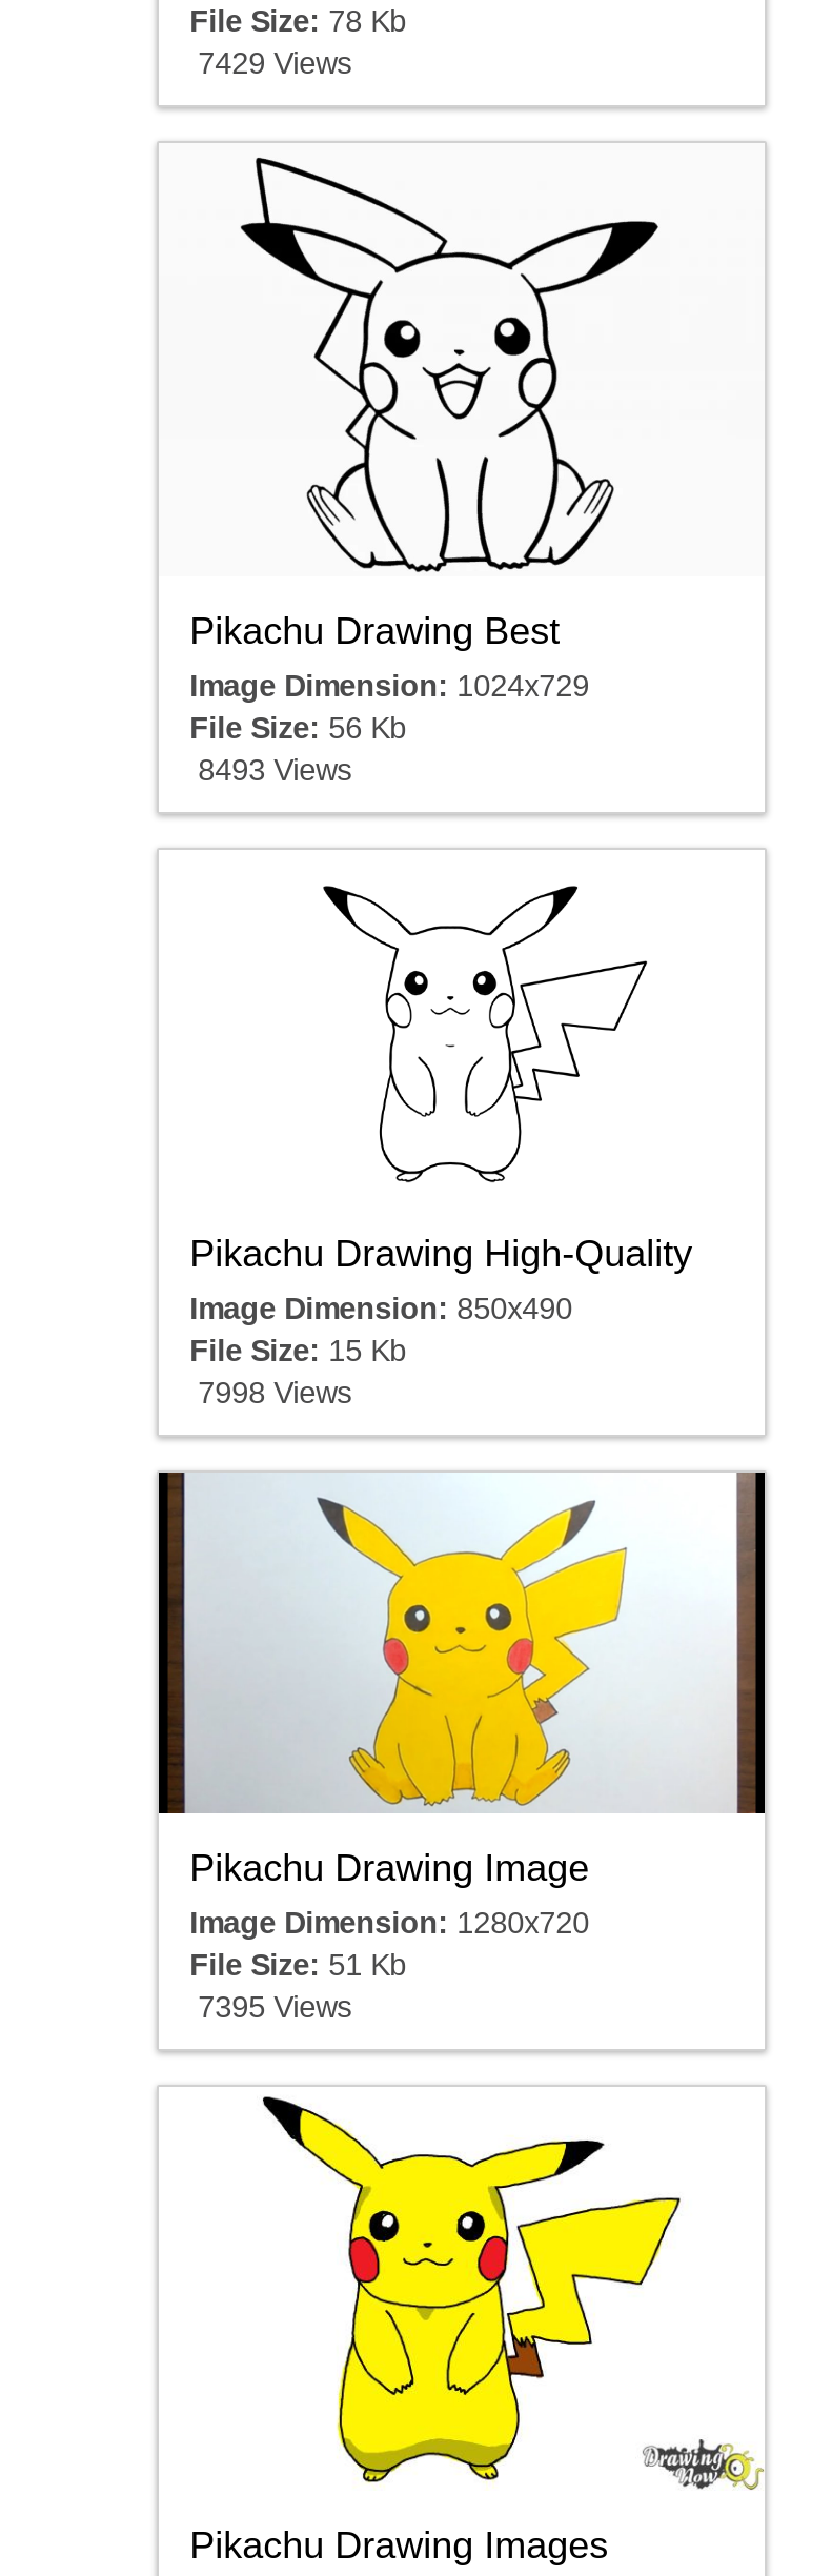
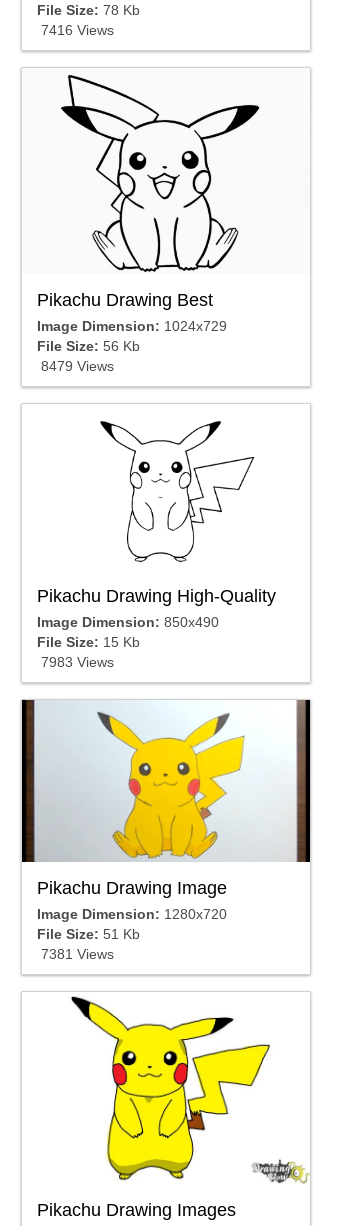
- 7429 Views
+ 7416 Views

- 8493 Views
+ 8479 Views

- 7998 Views
+ 7983 Views

- 7395 Views
+ 7381 Views
